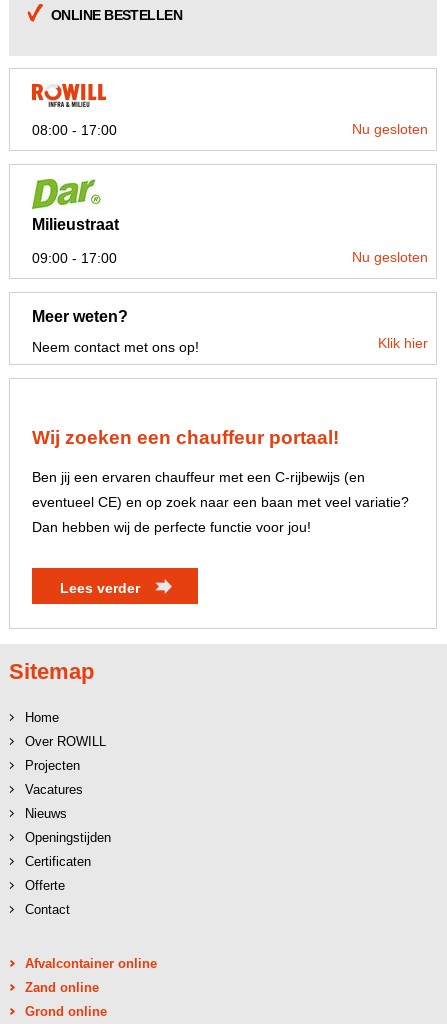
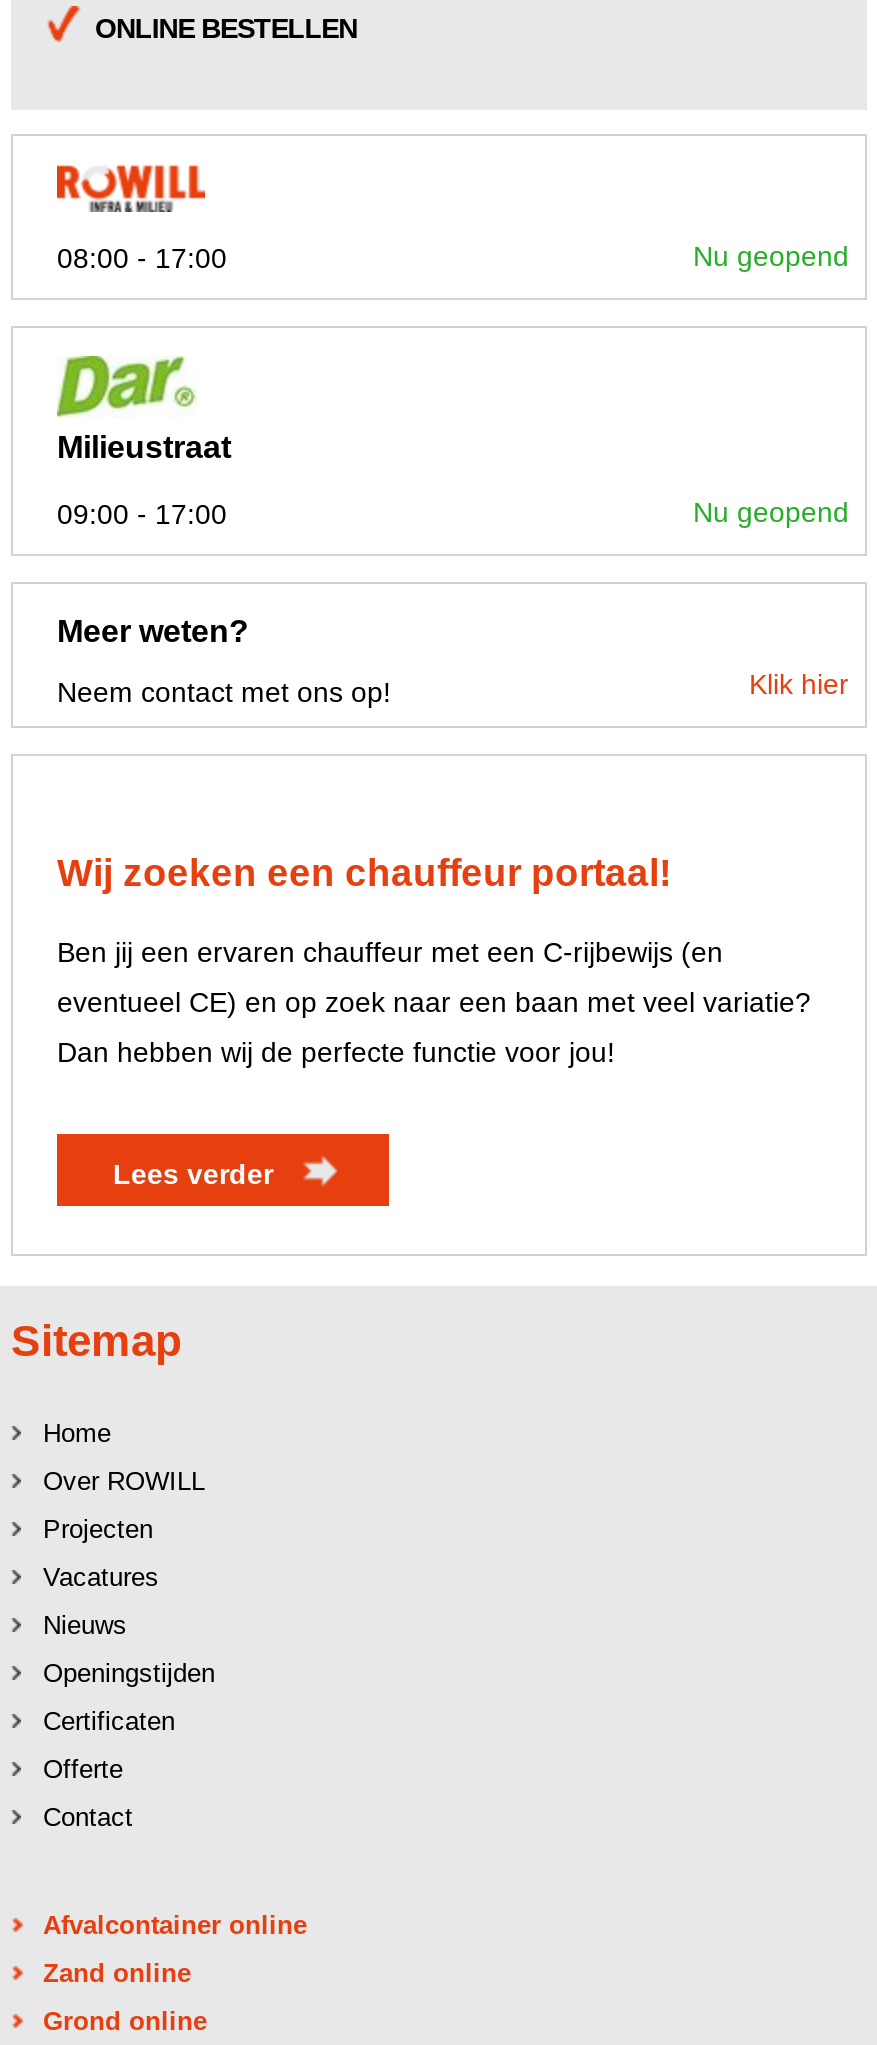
- Nu gesloten
+ Nu geopend

- Nu gesloten
+ Nu geopend
